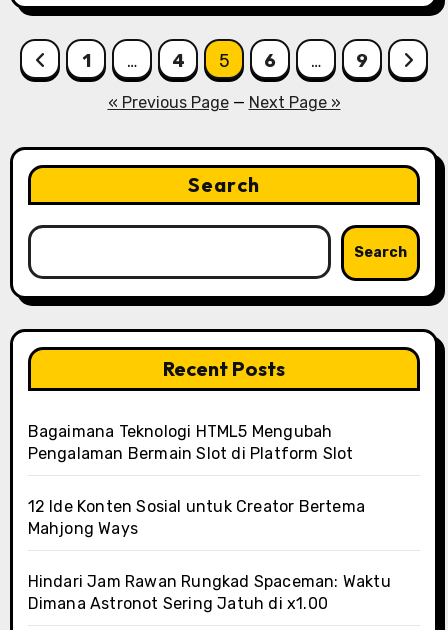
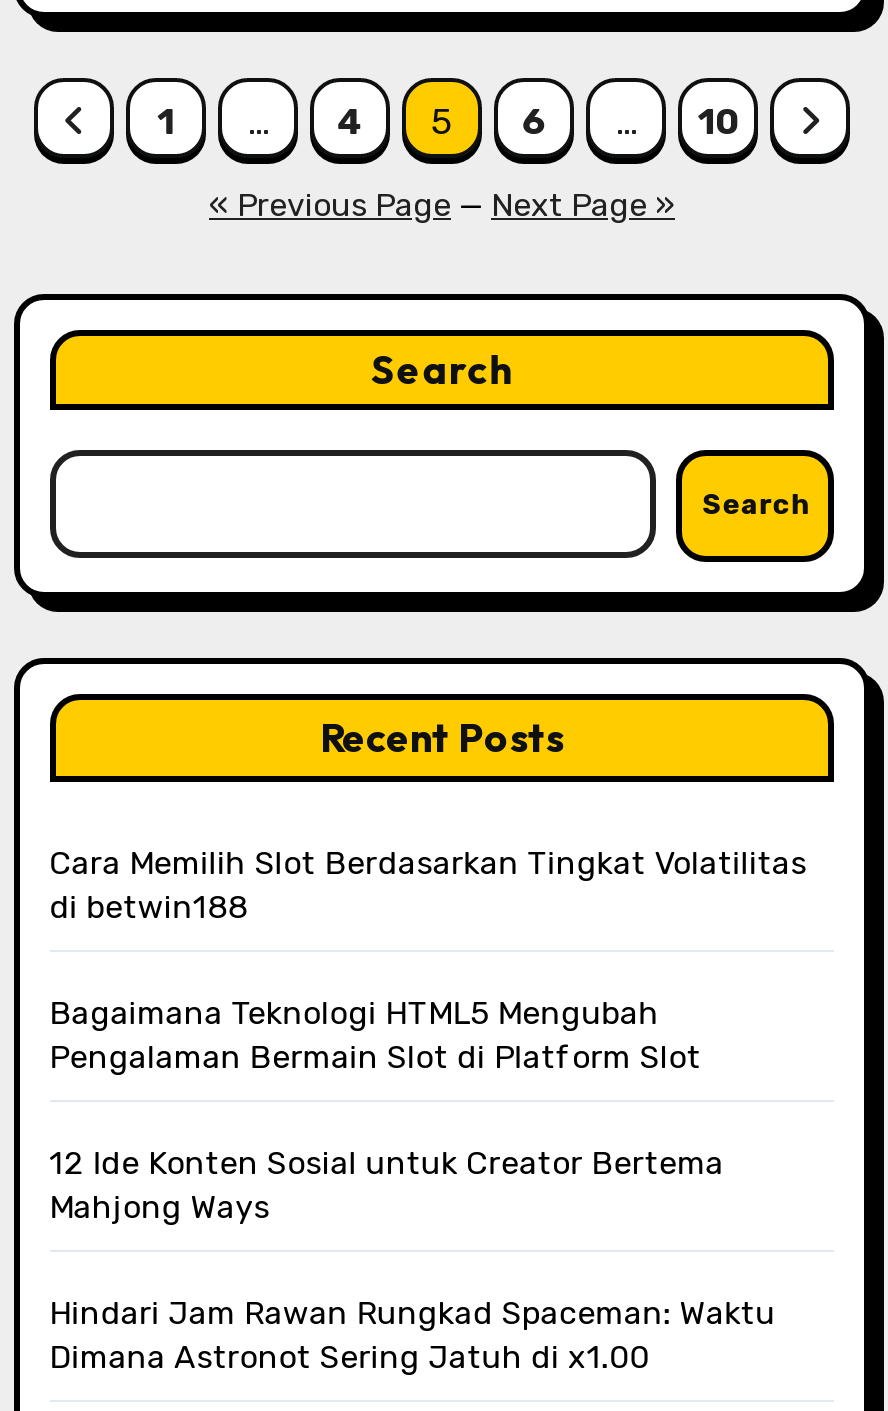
- 9
+ 10

+ Cara Memilih Slot Berdasarkan Tingkat Volatilitas
+ di betwin188
